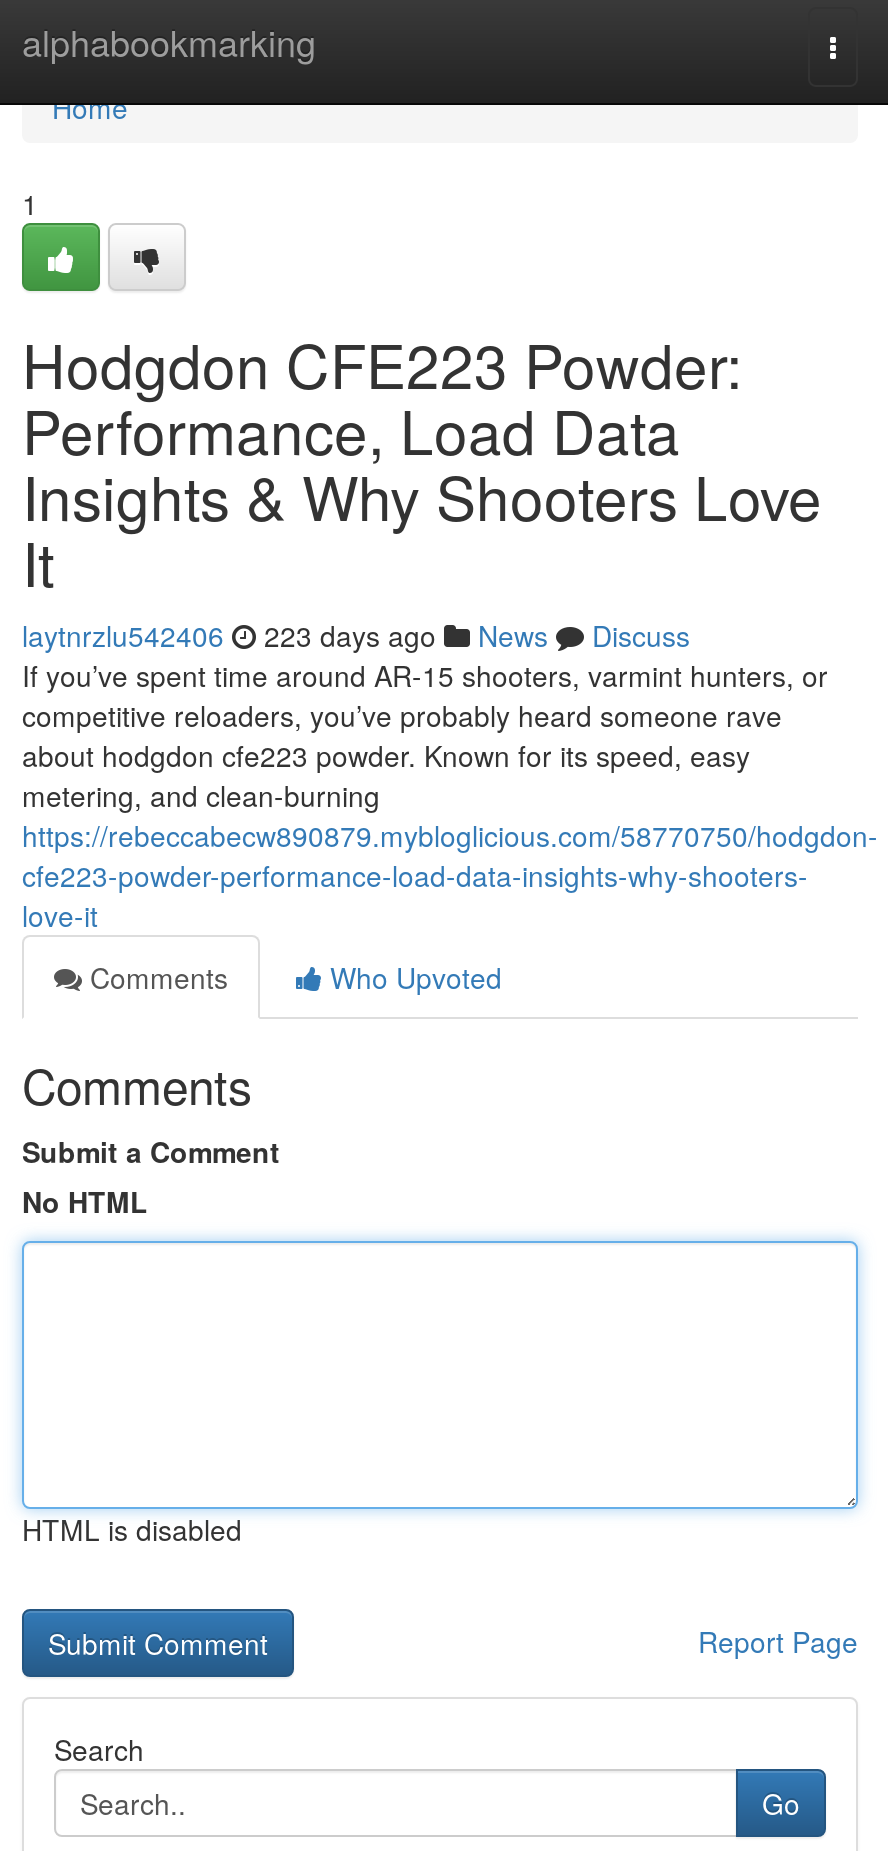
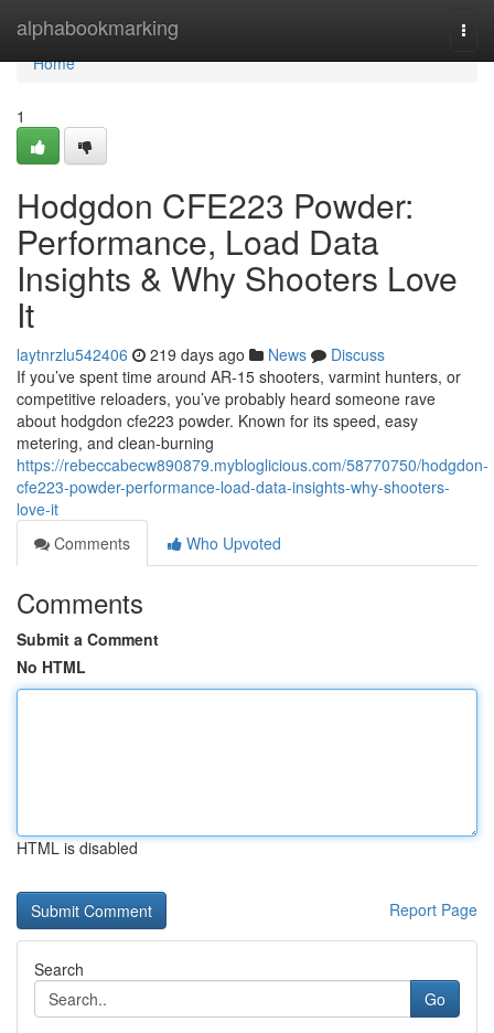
- laytnrzlu542406 223 days ago News Discuss
+ laytnrzlu542406 219 days ago News Discuss
